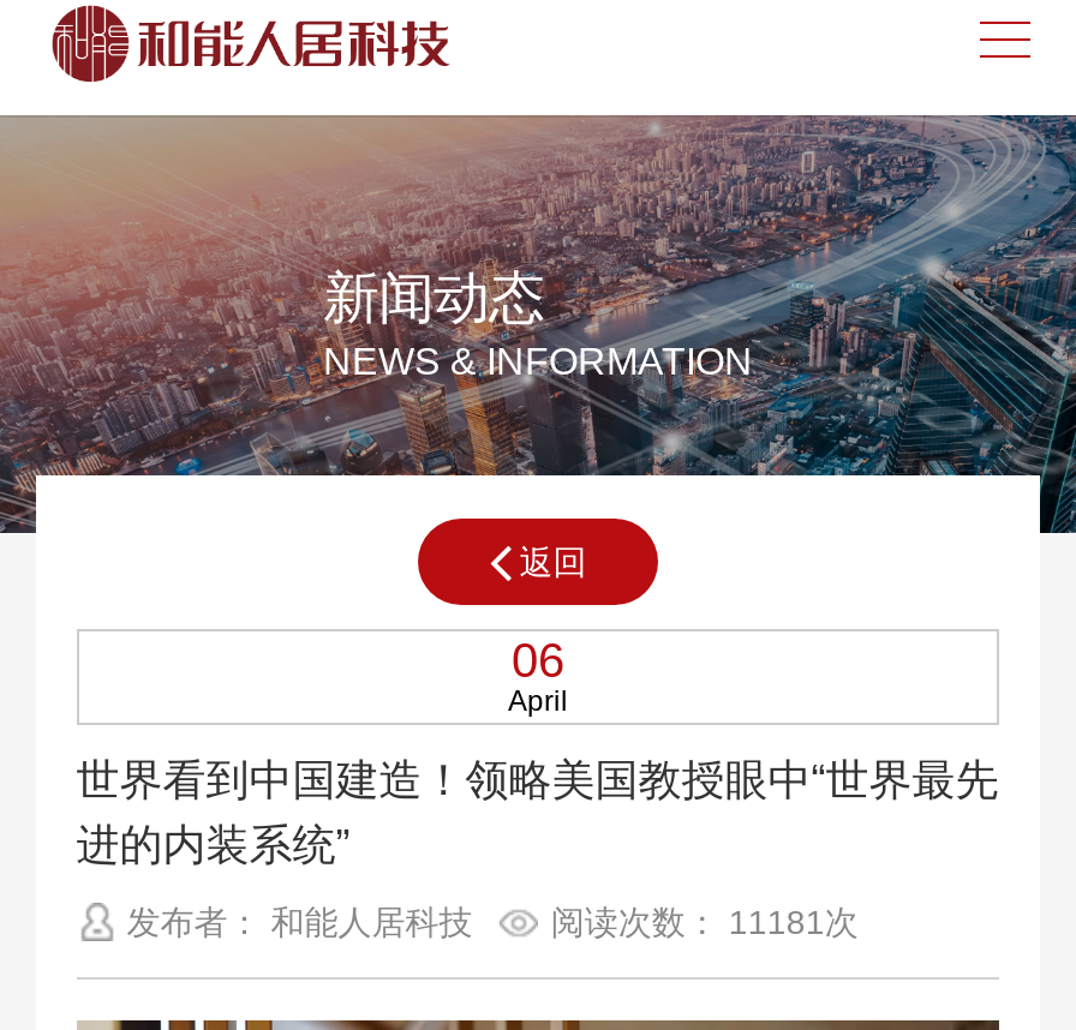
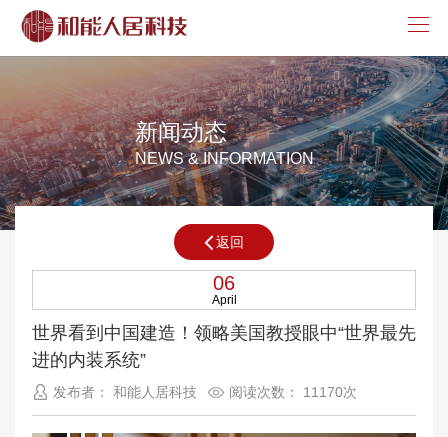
- 阅读次数： 11181次
+ 阅读次数： 11170次
